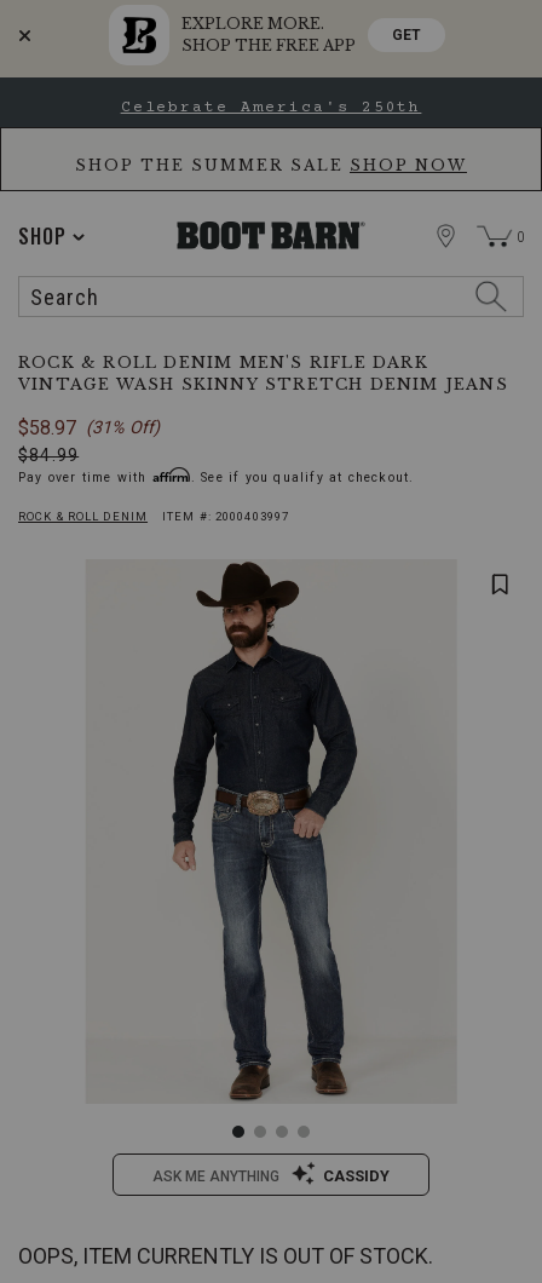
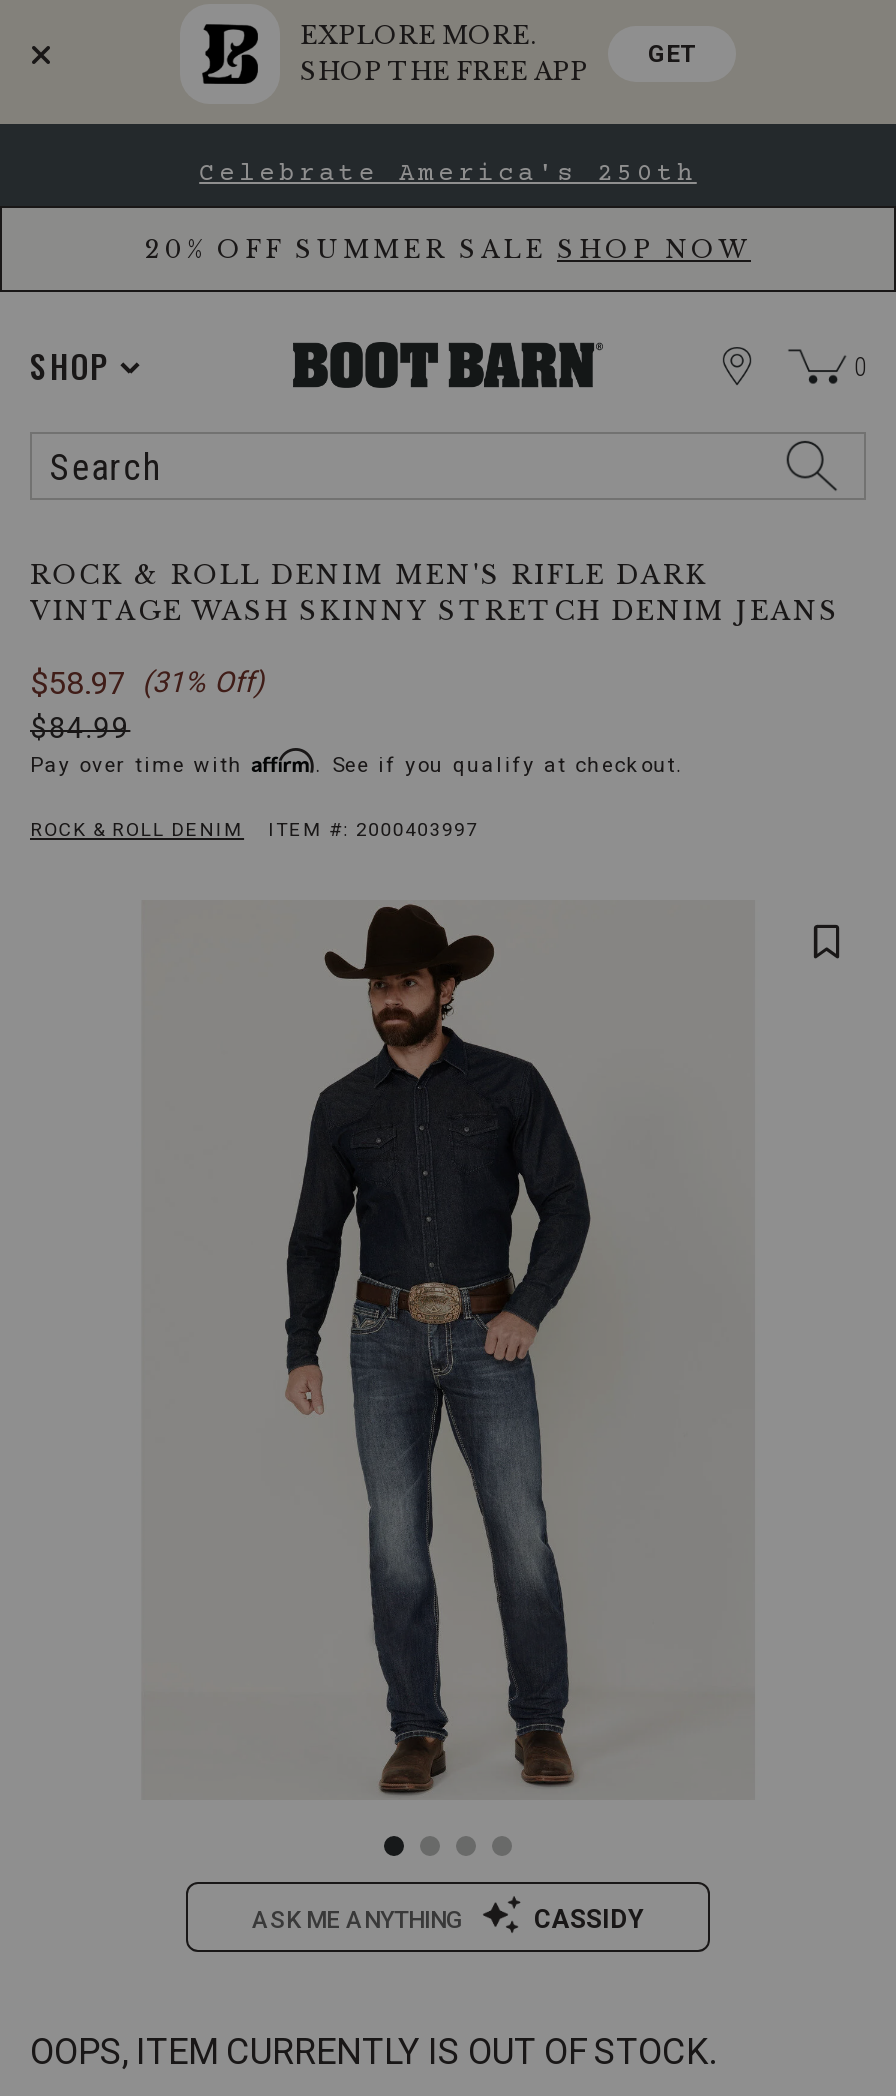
- SHOP THE SUMMER SALE SHOP NOW
+ 20% OFF SUMMER SALE SHOP NOW
